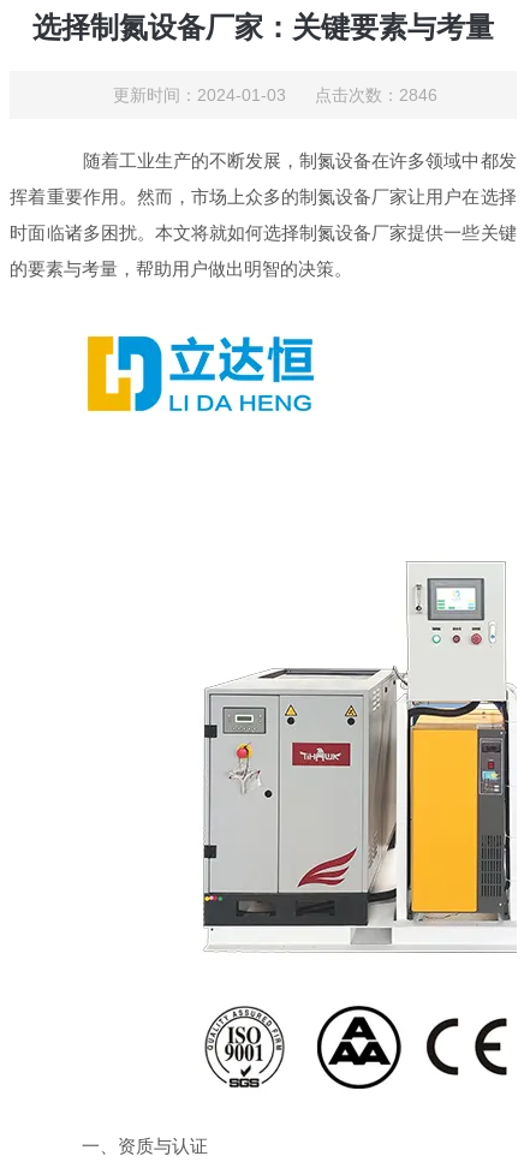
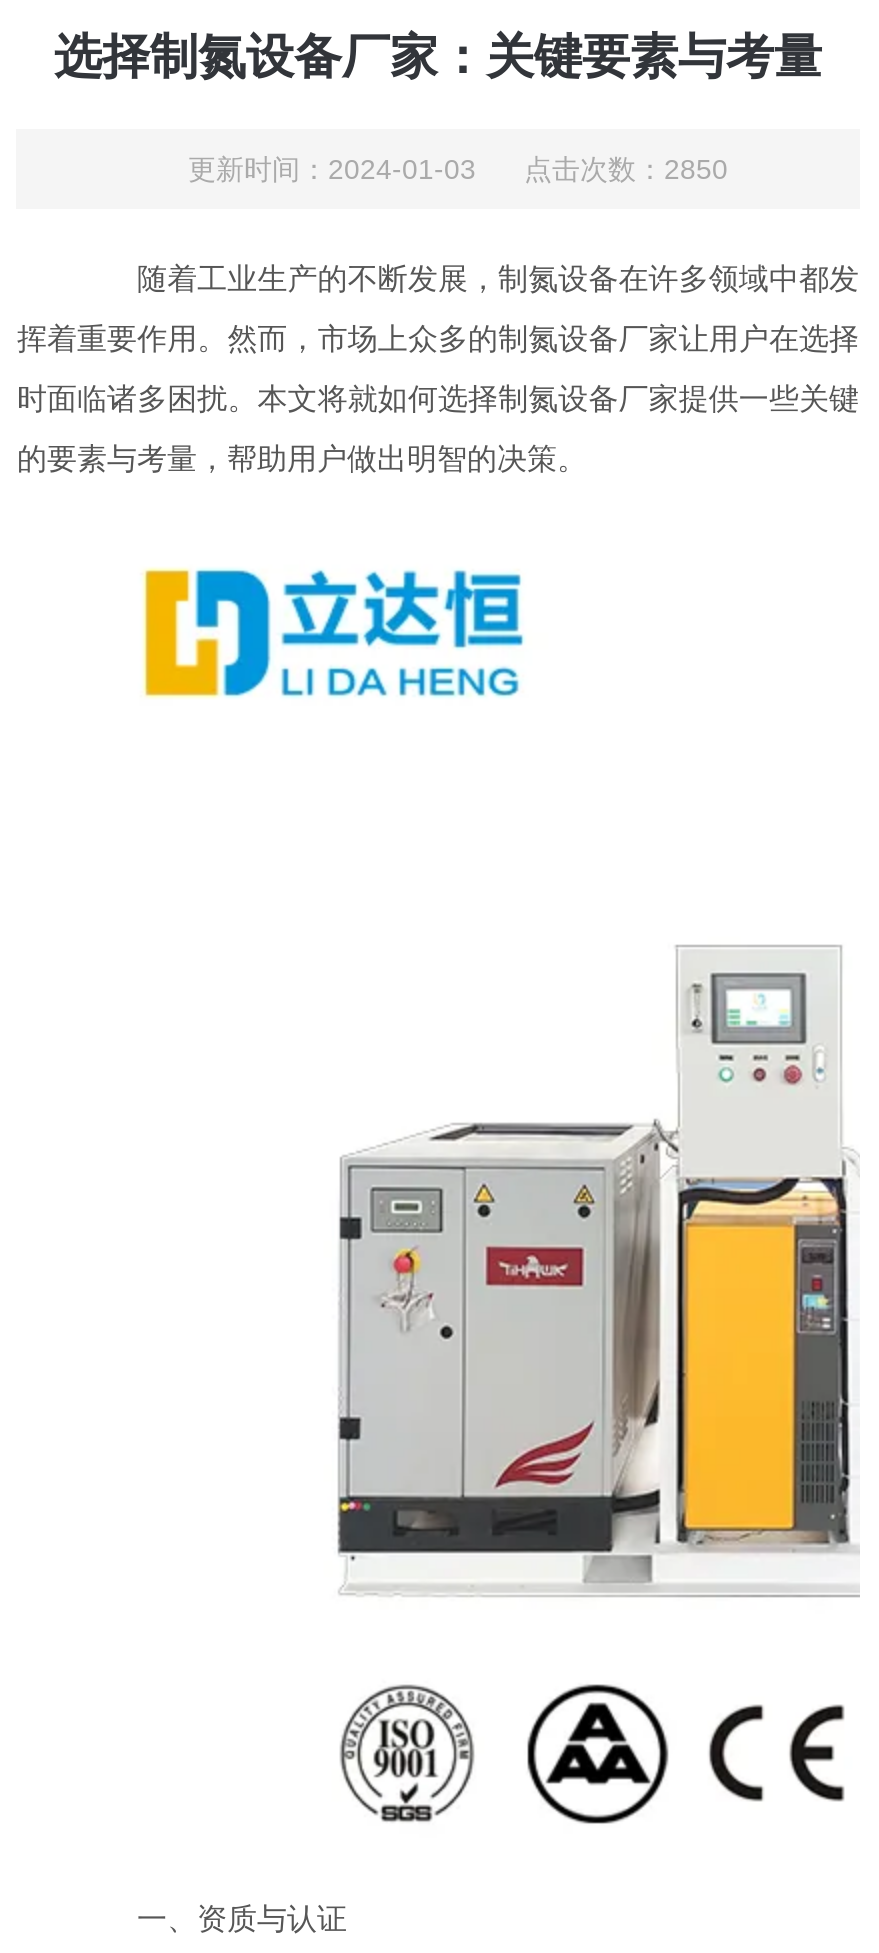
- 更新时间：2024-01-03 点击次数：2846
+ 更新时间：2024-01-03 点击次数：2850
